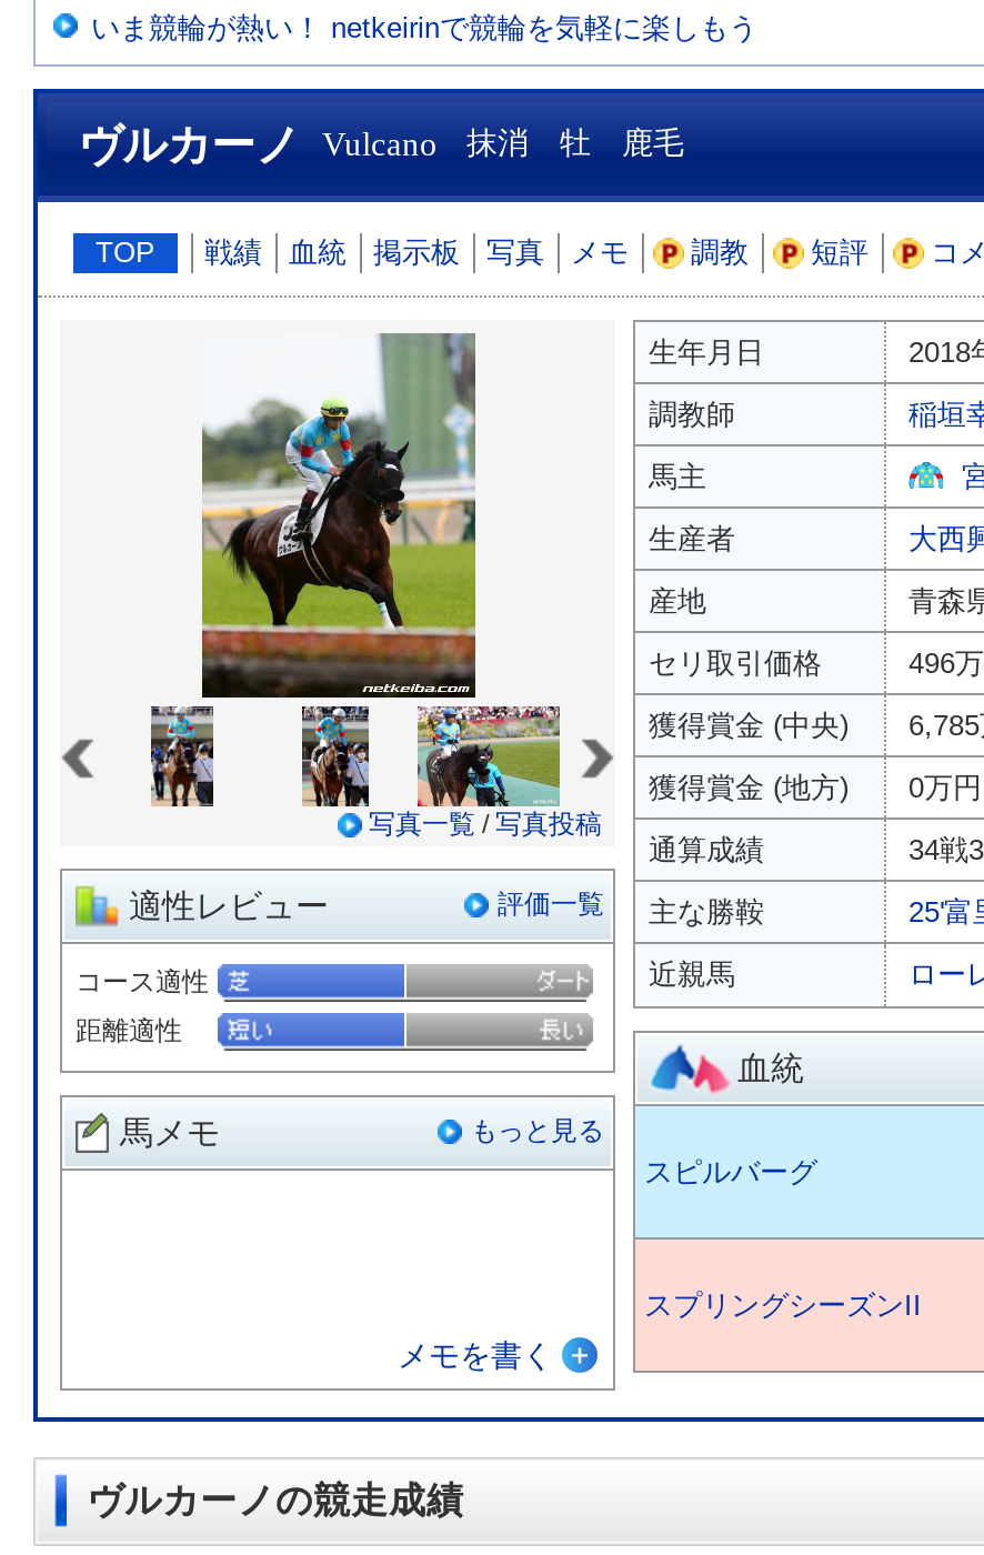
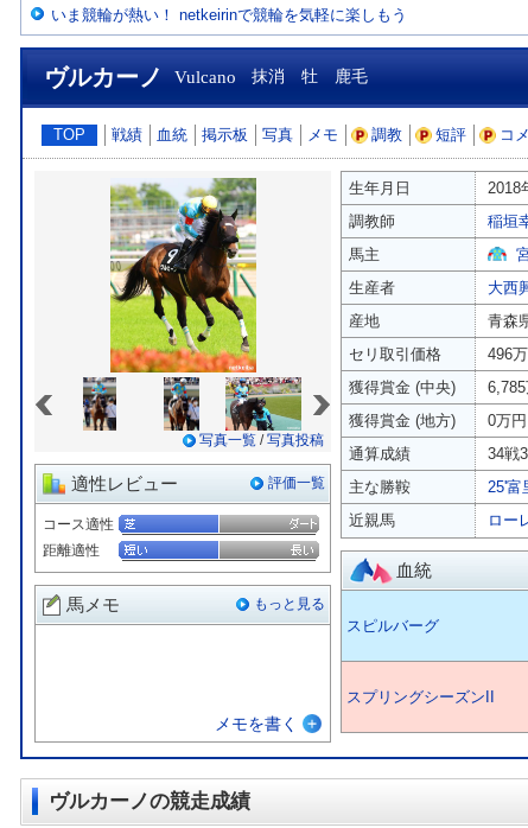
- [image]
+ [image]
